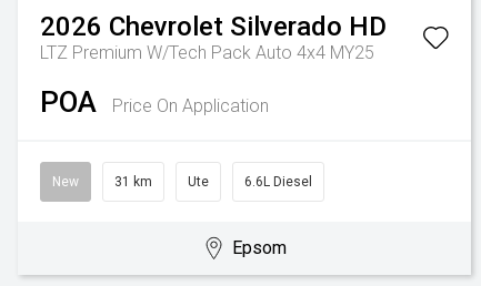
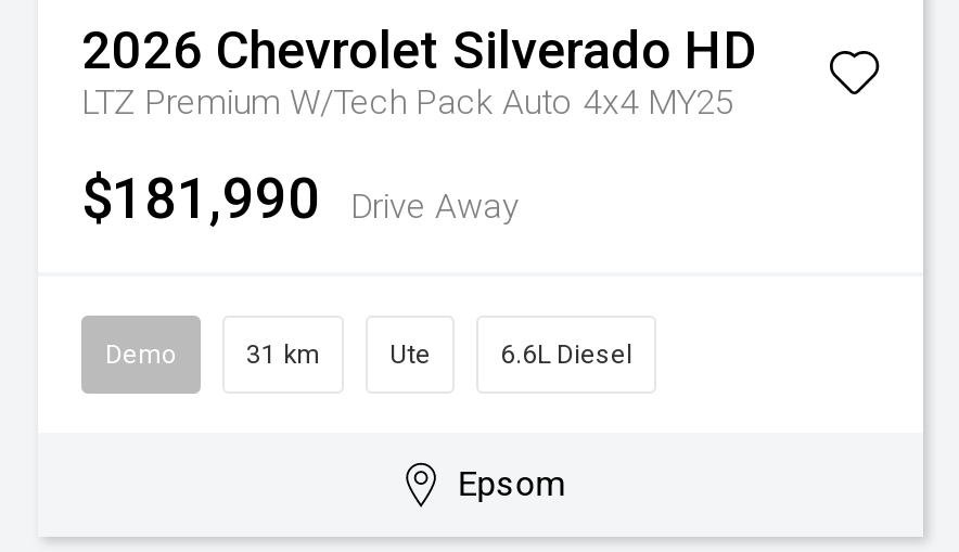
- POA
- Price On Application
+ $181,990
+ Drive Away

- New
+ Demo
